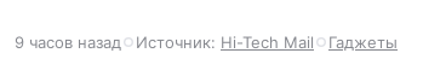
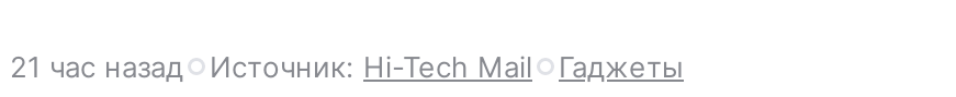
- 9 часов назад Источник: Hi-Tech Mail Гаджеты
+ 21 час назад Источник: Hi-Tech Mail Гаджеты
